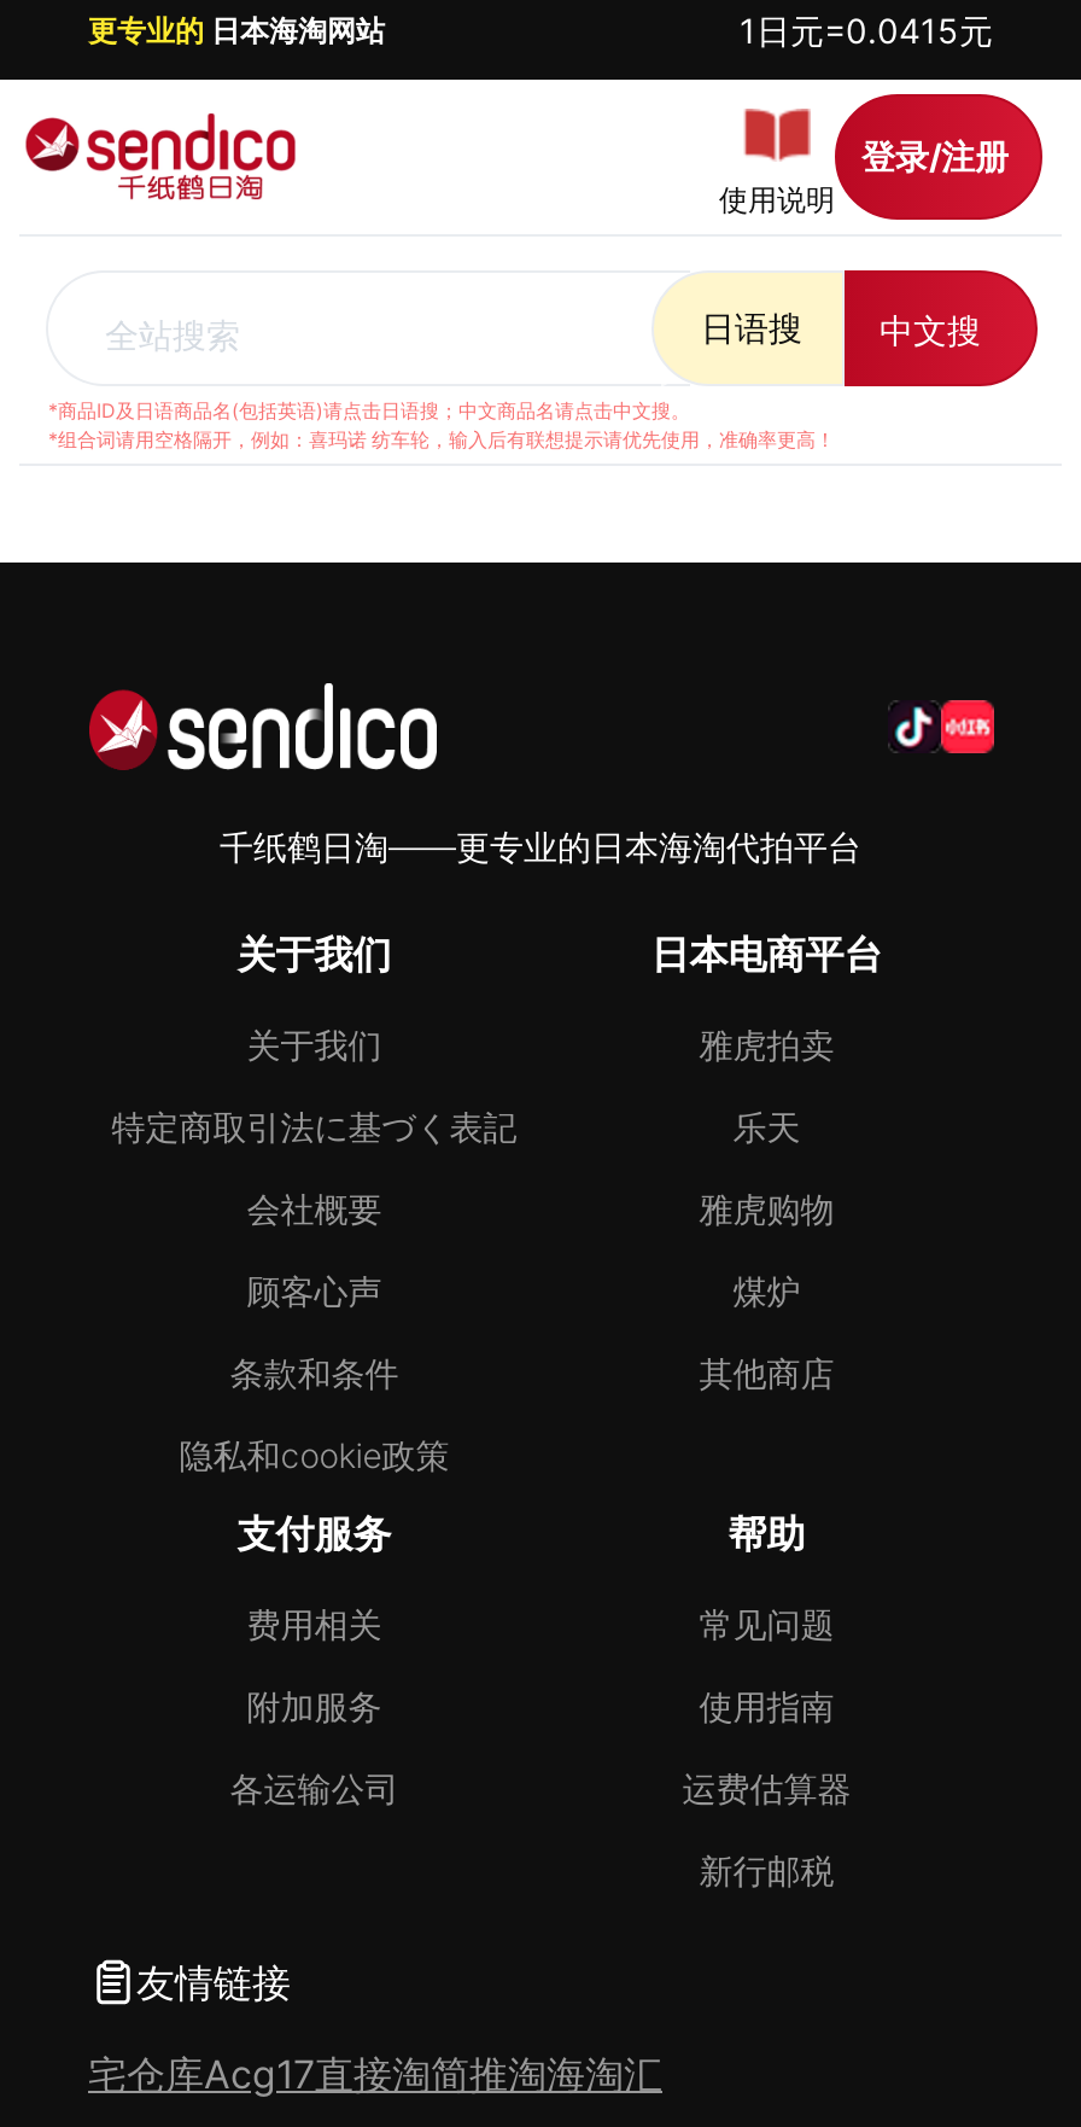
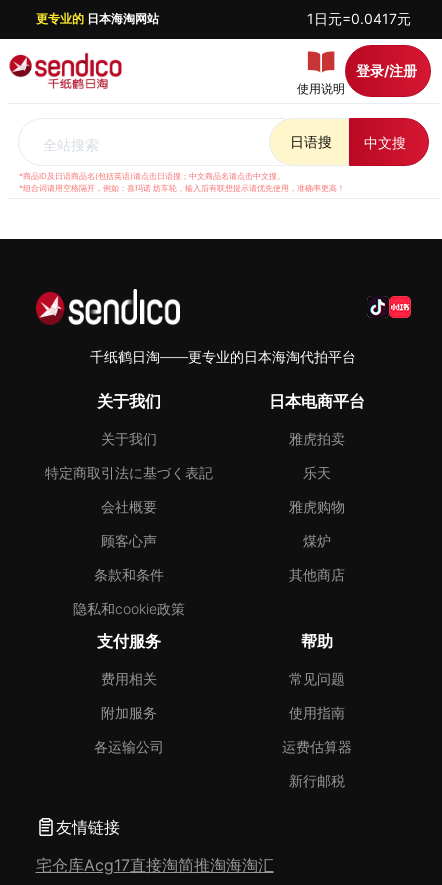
- 1日元=0.0415元
+ 1日元=0.0417元
